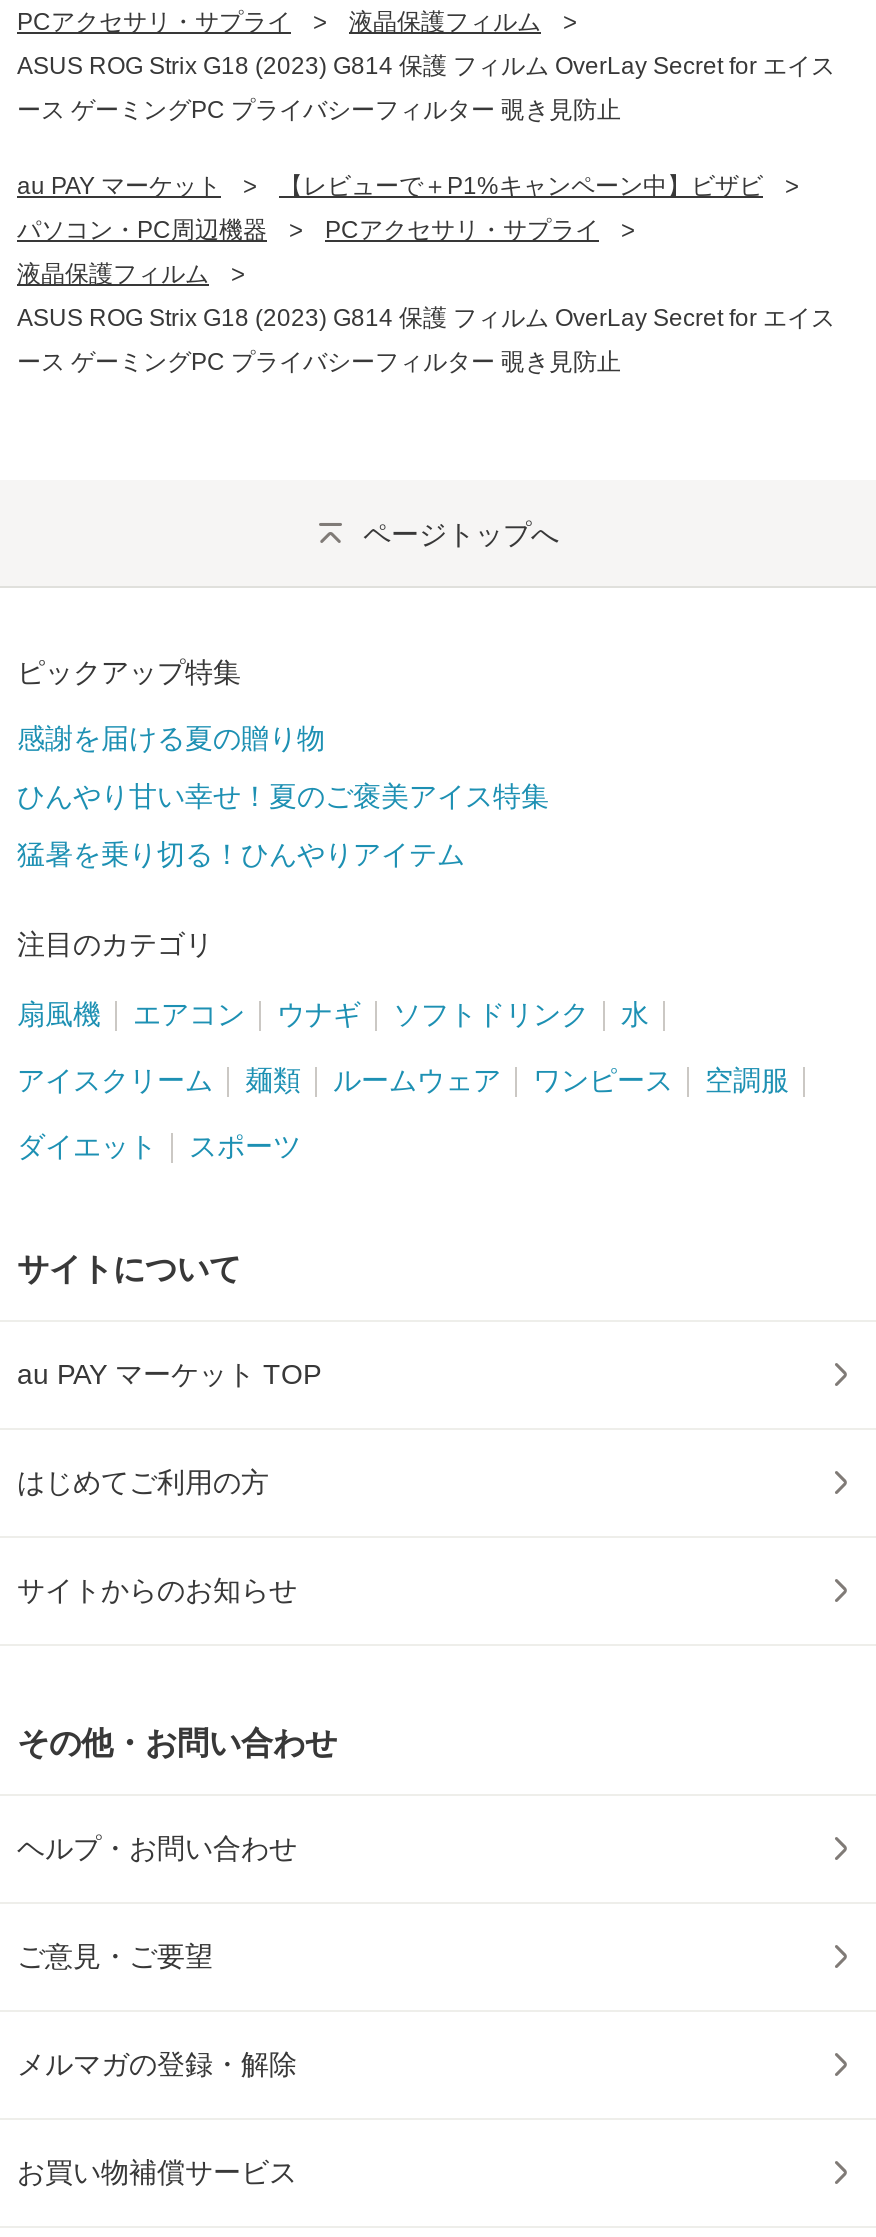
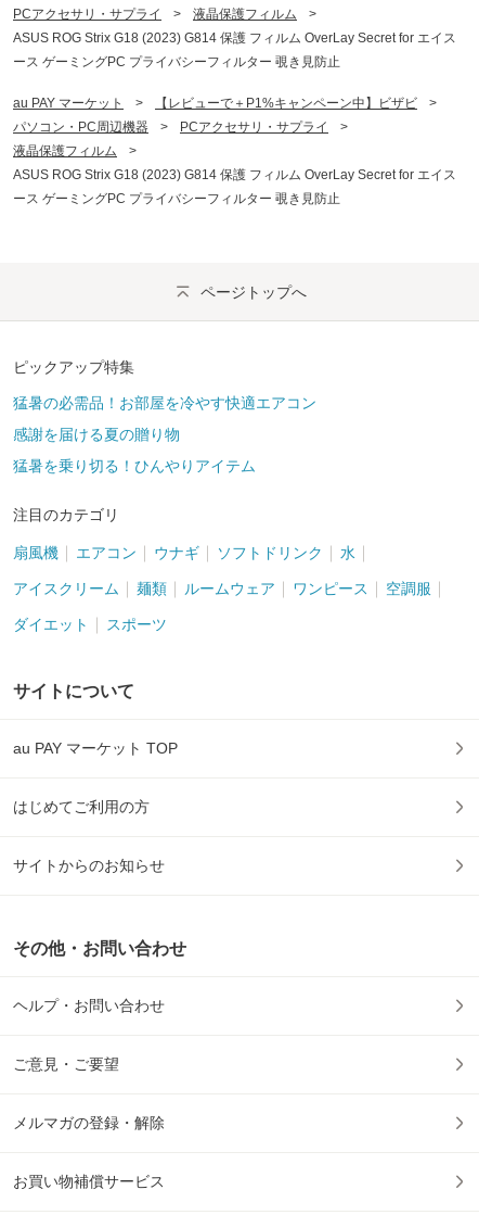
+ 猛暑の必需品！お部屋を冷やす快適エアコン

moved down: 感謝を届ける夏の贈り物

- ひんやり甘い幸せ！夏のご褒美アイス特集
